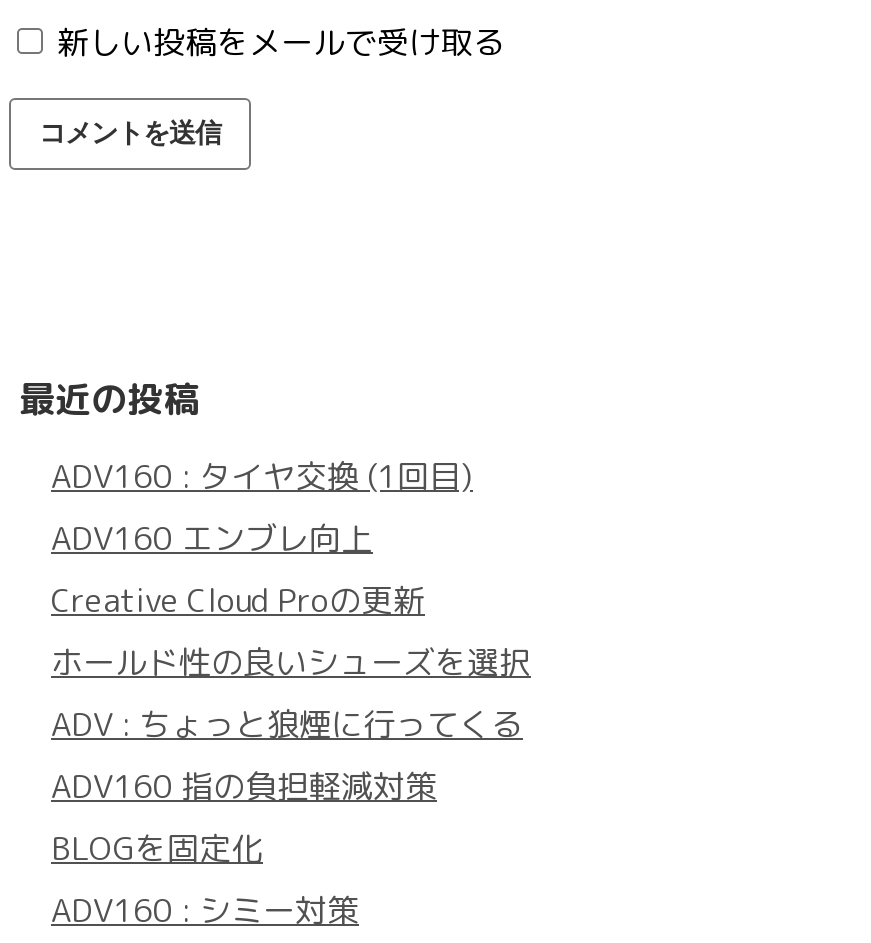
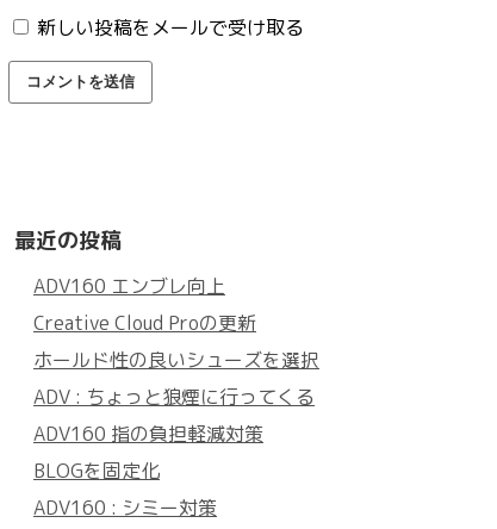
- ADV160 : タイヤ交換 (1回目)
